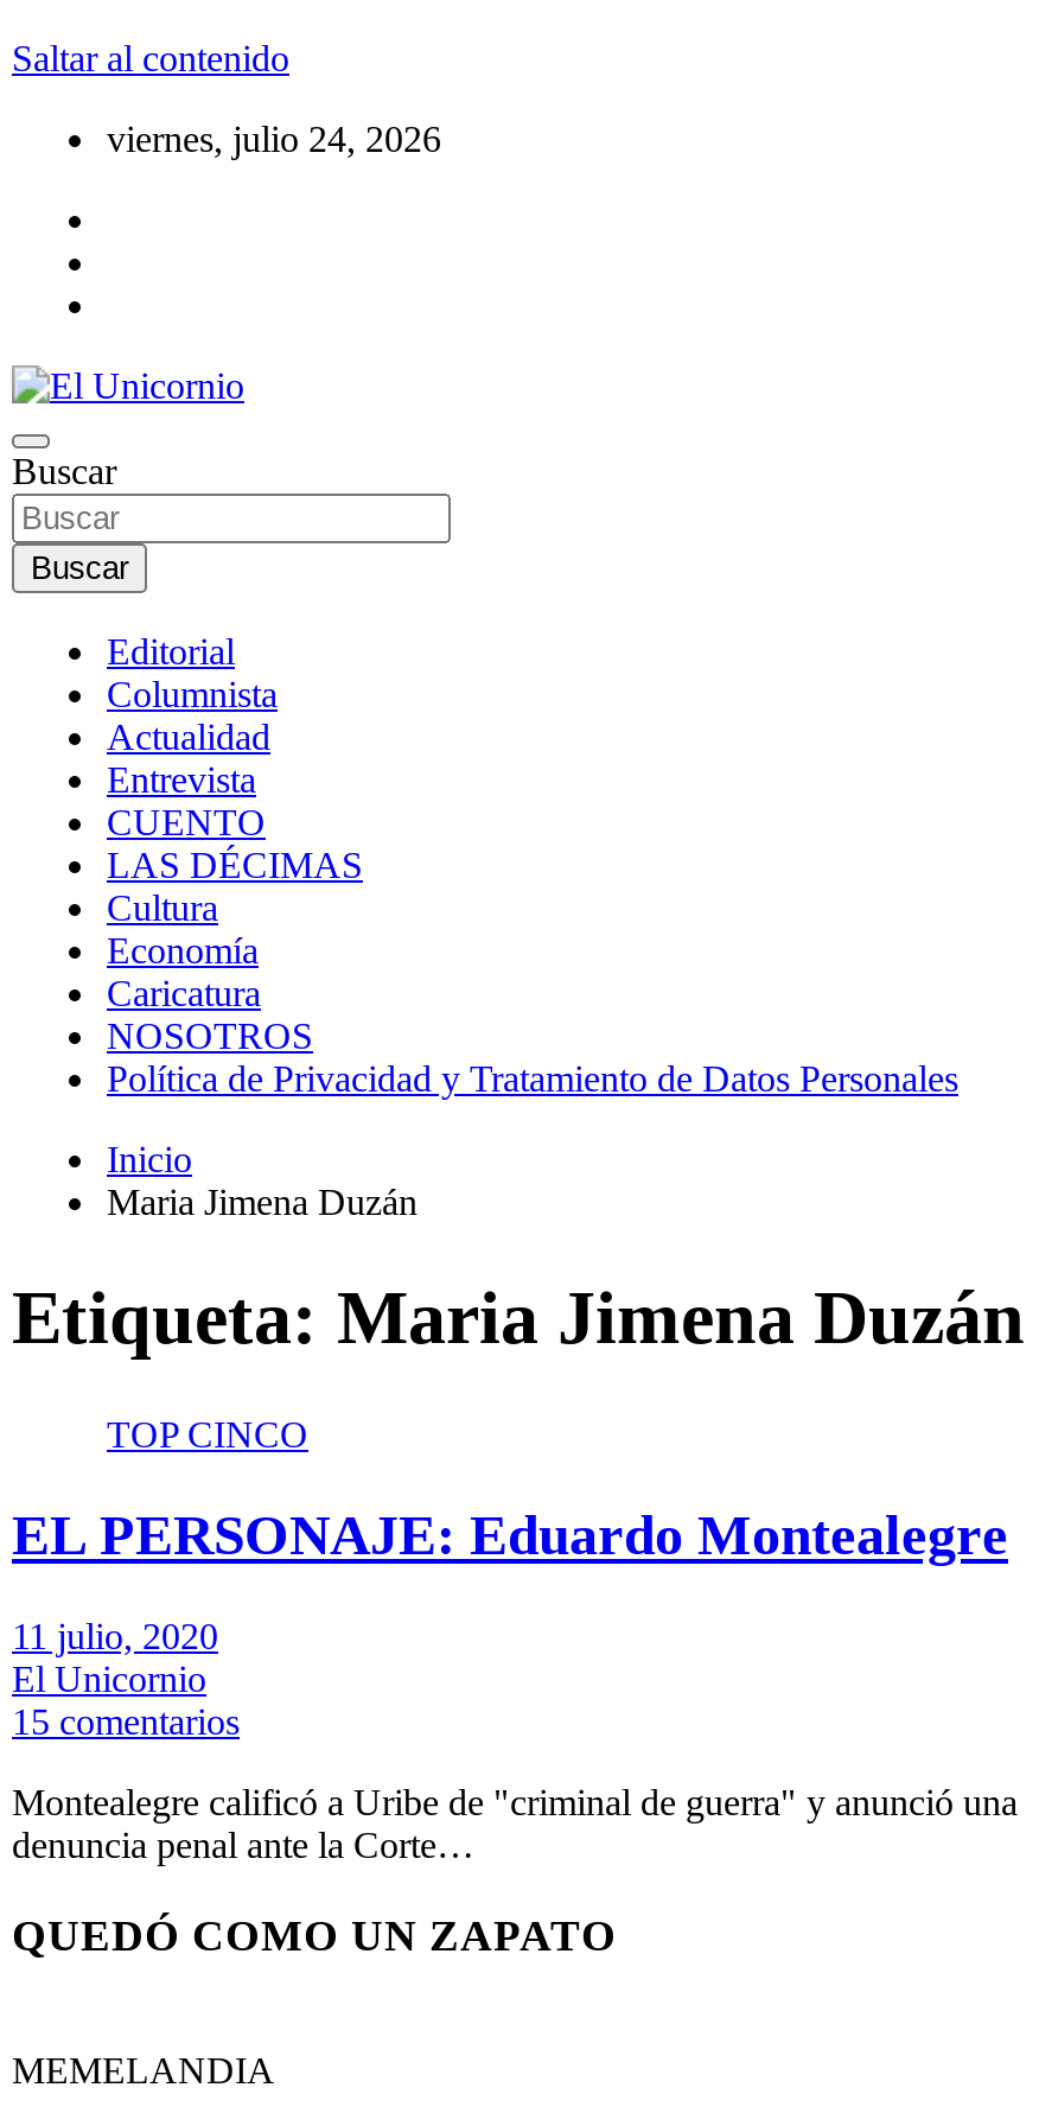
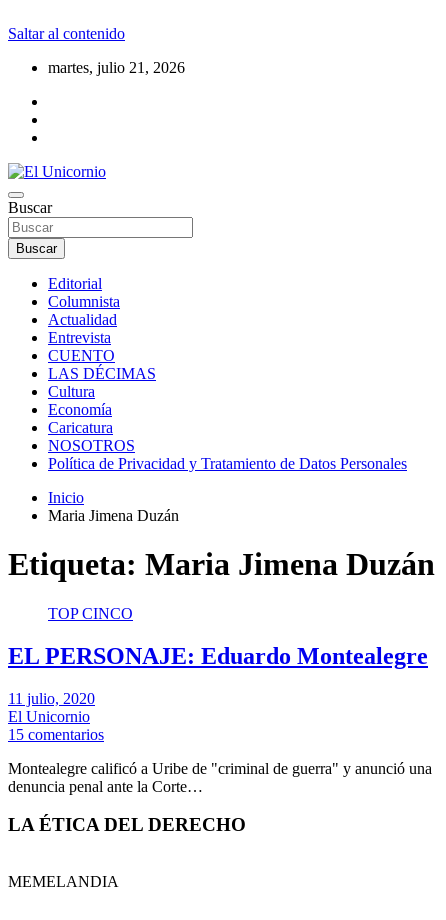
- viernes, julio 24, 2026
+ martes, julio 21, 2026

- QUEDÓ COMO UN ZAPATO
+ LA ÉTICA DEL DERECHO
